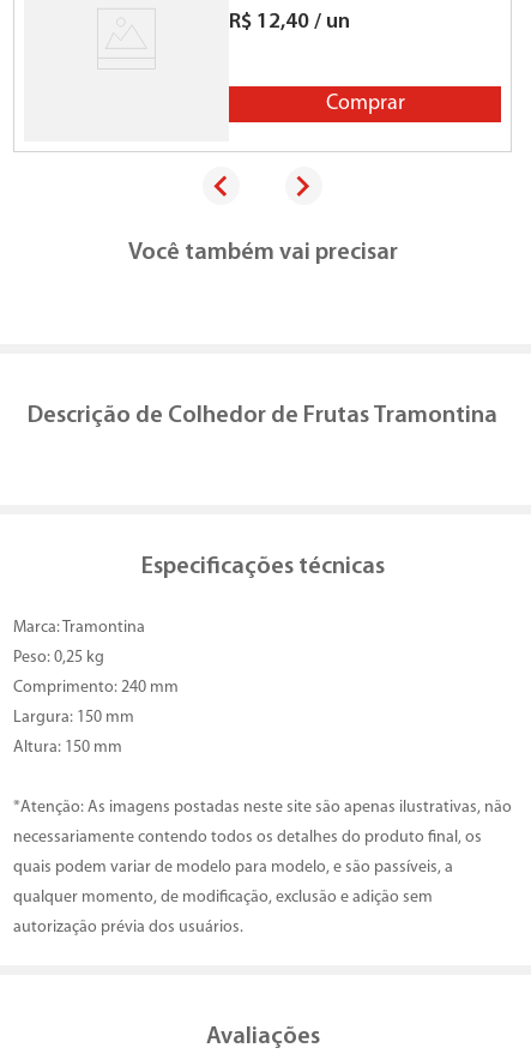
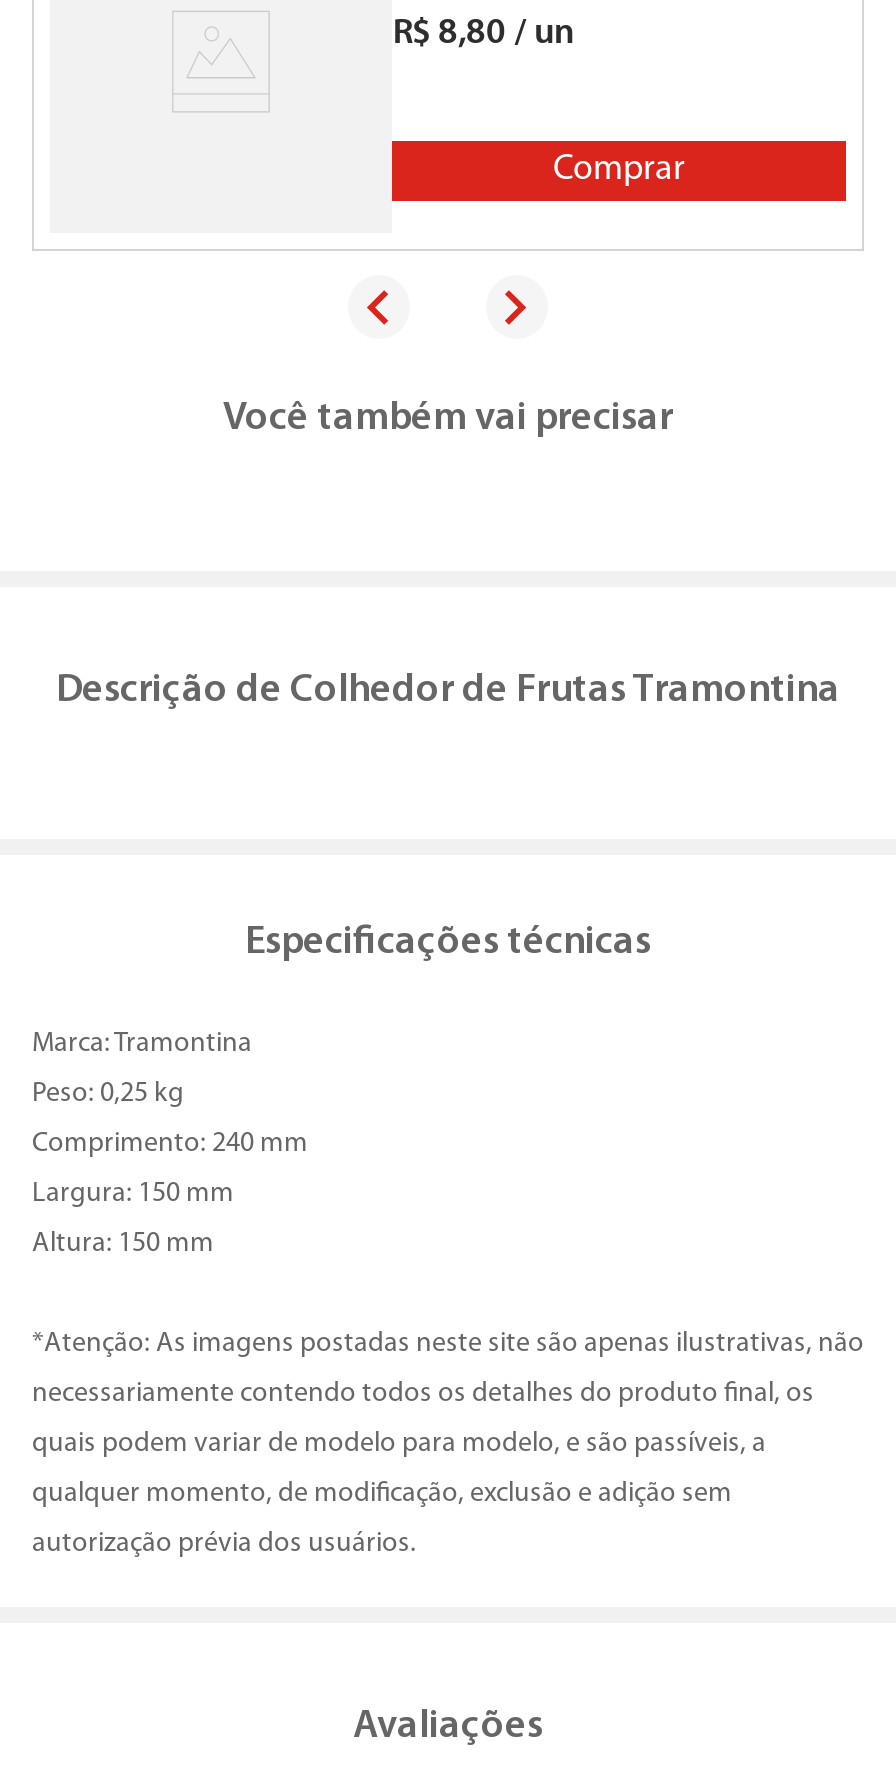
- R$ 12,40 / un
+ R$ 8,80 / un
